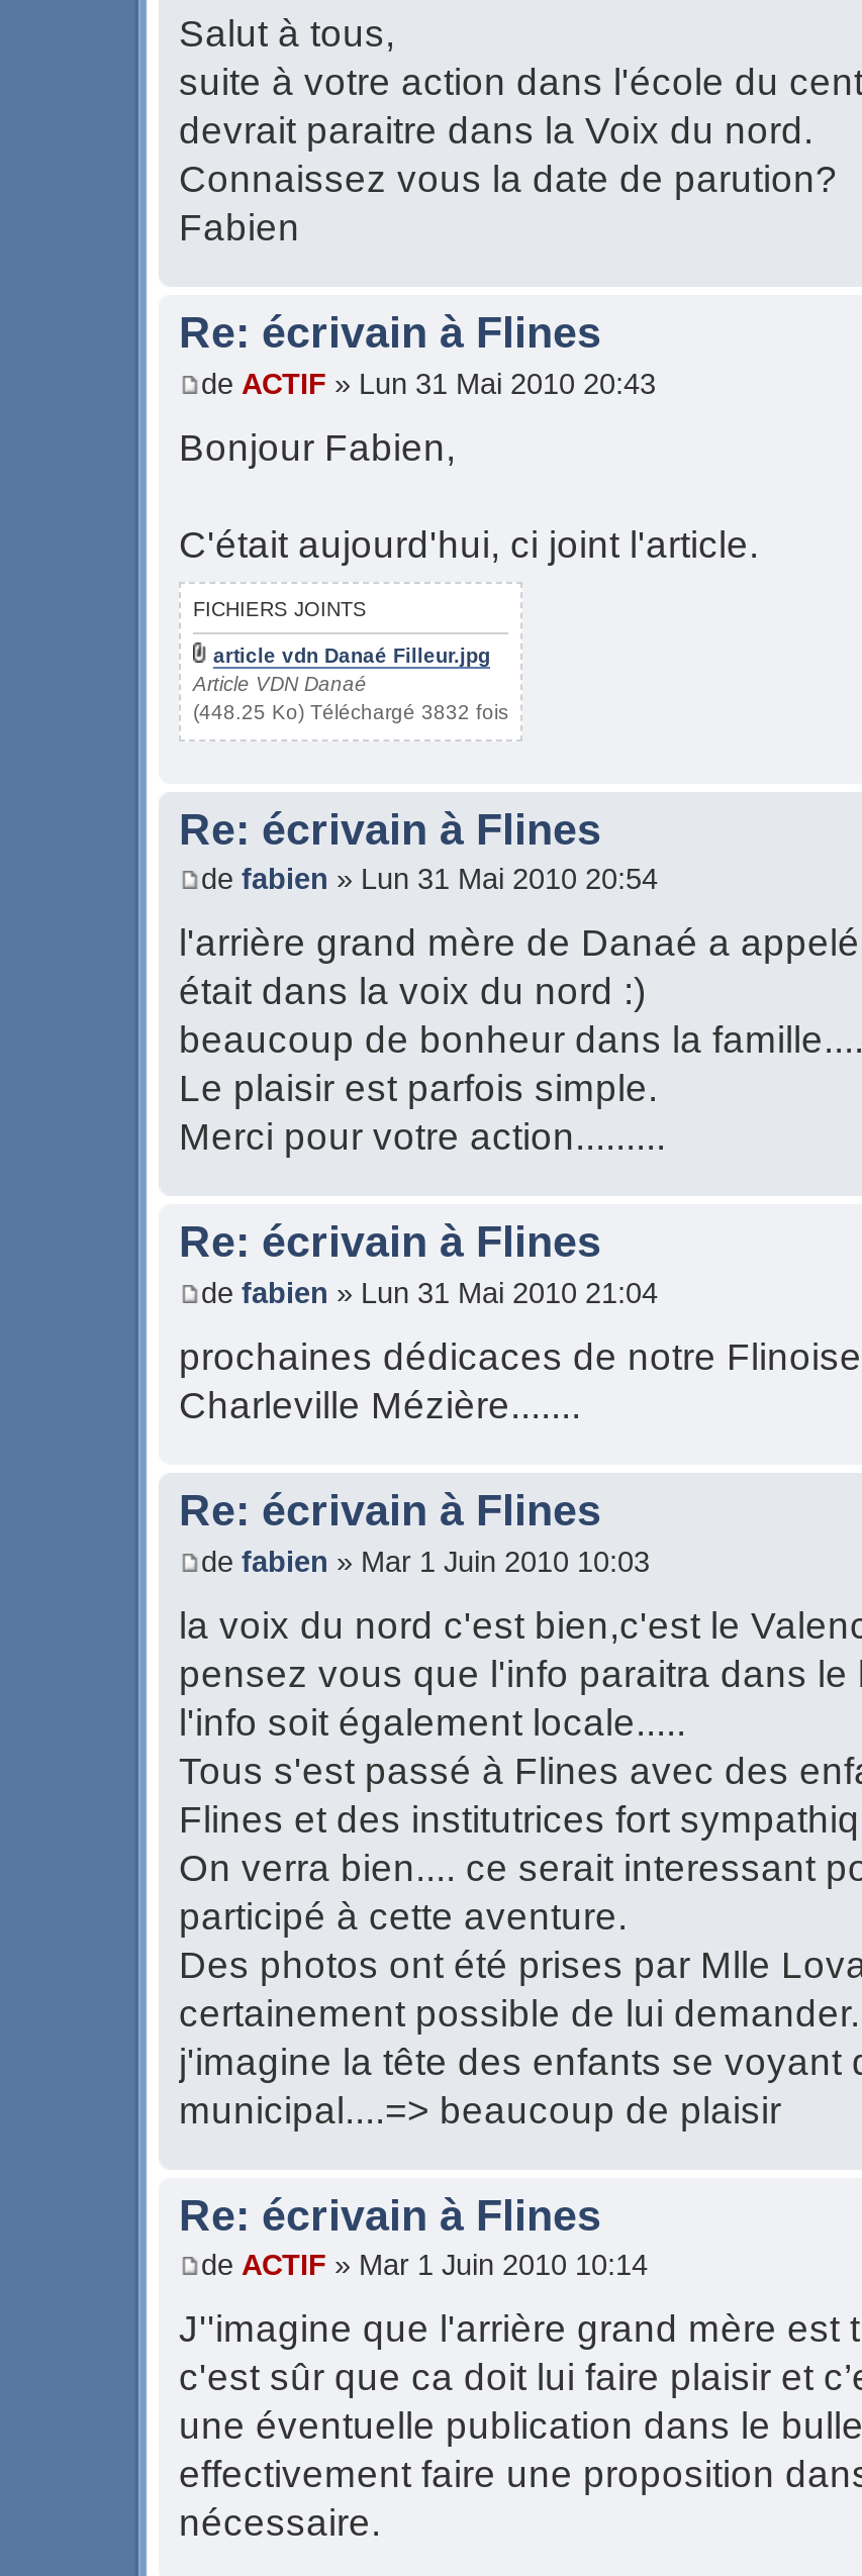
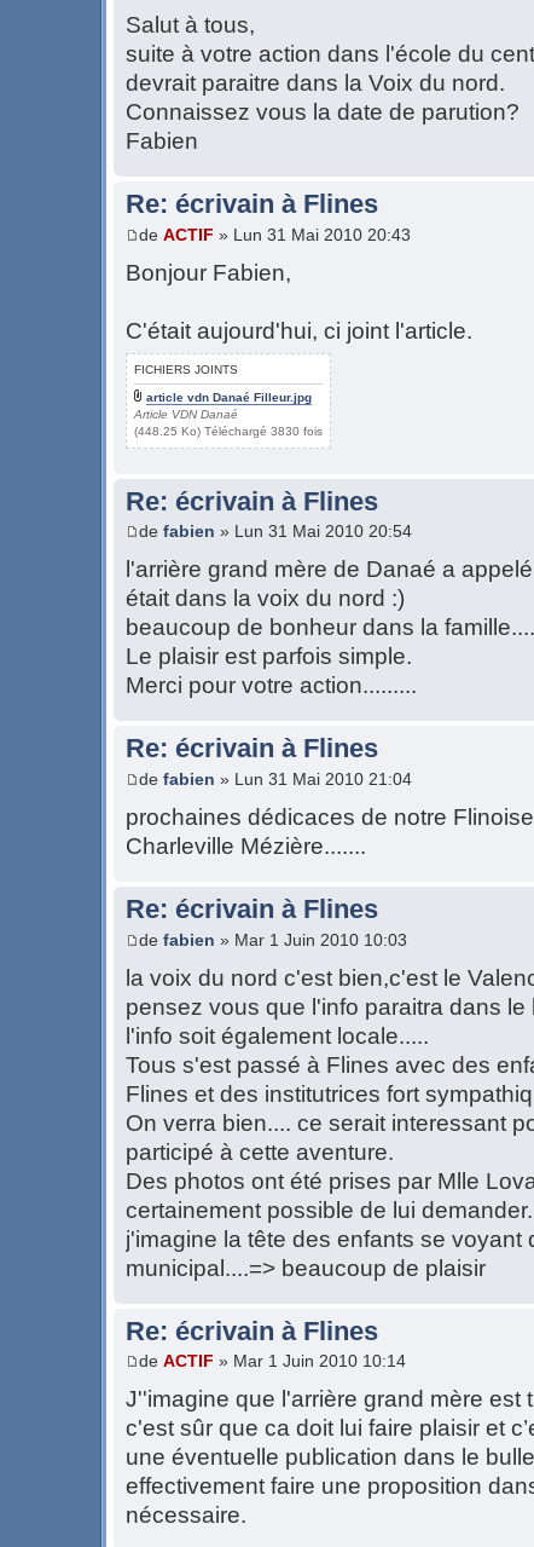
- (448.25 Ko) Téléchargé 3832 fois
+ (448.25 Ko) Téléchargé 3830 fois
